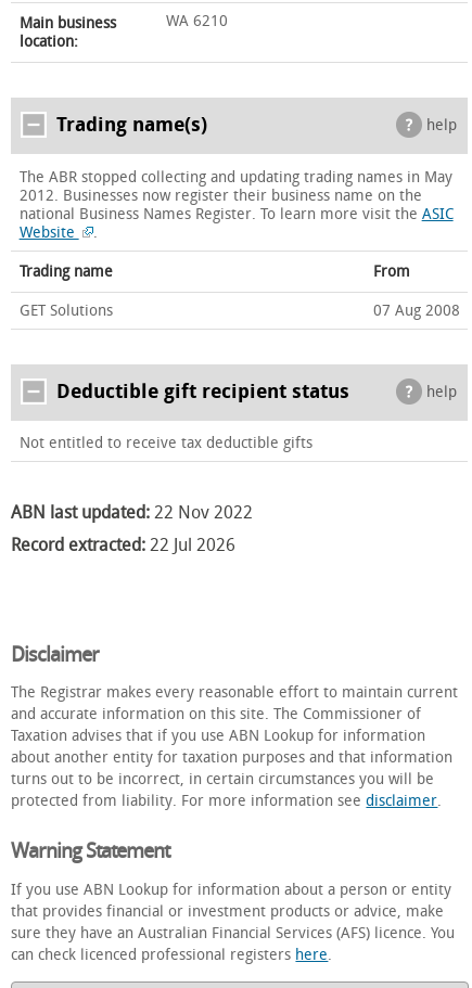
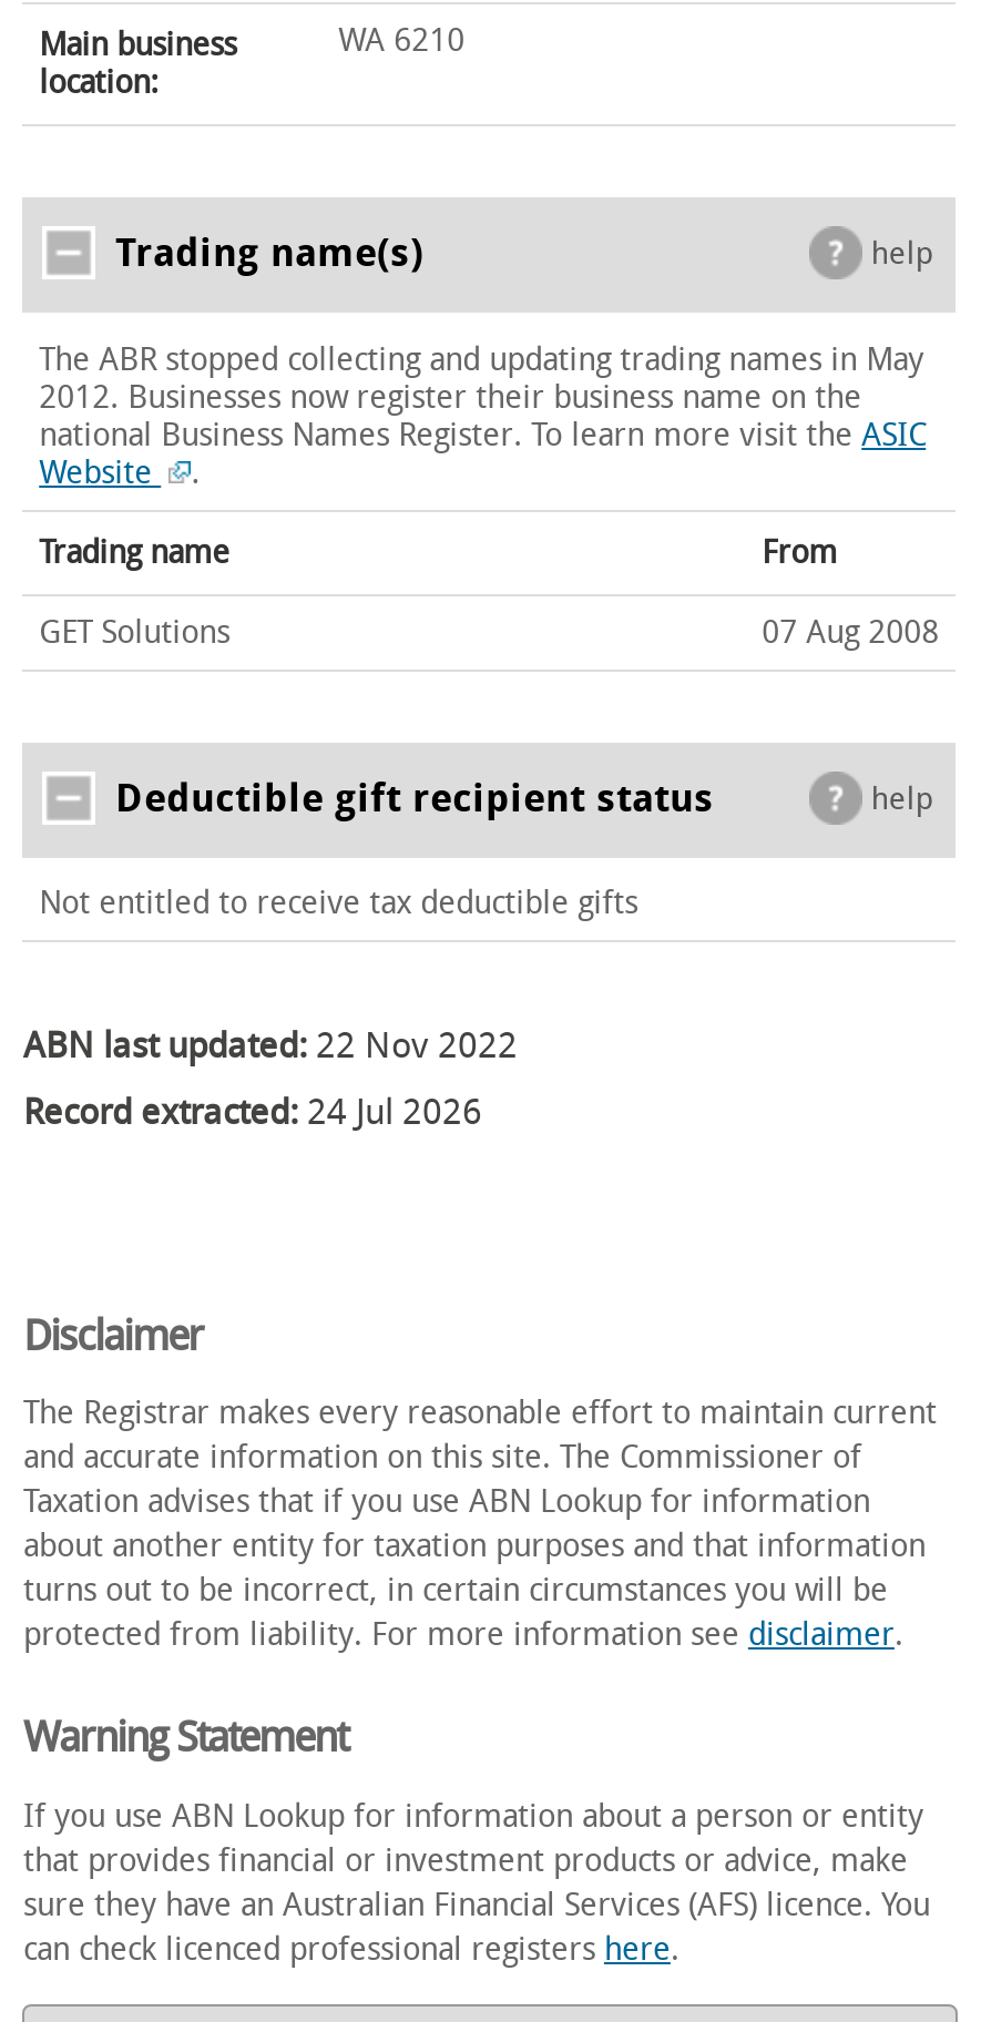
- Record extracted: 22 Jul 2026
+ Record extracted: 24 Jul 2026
